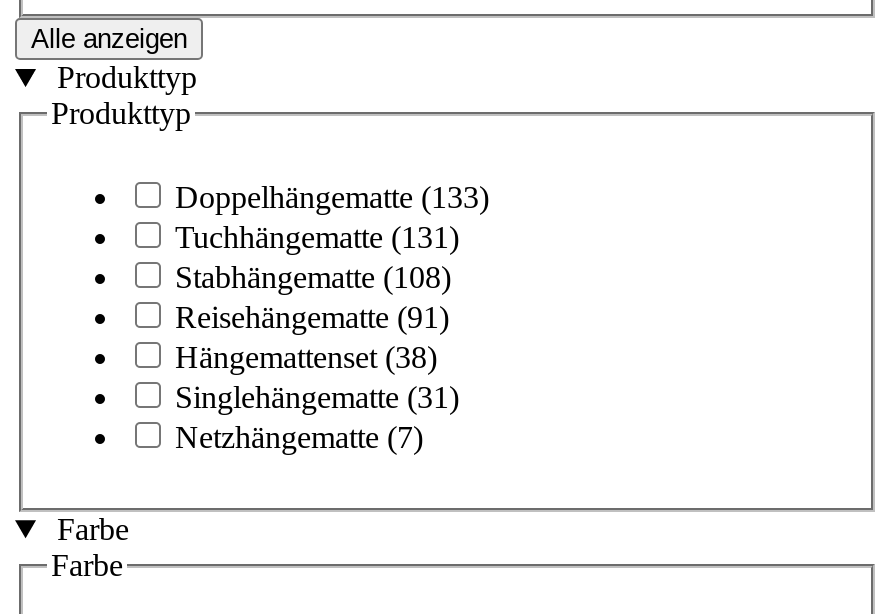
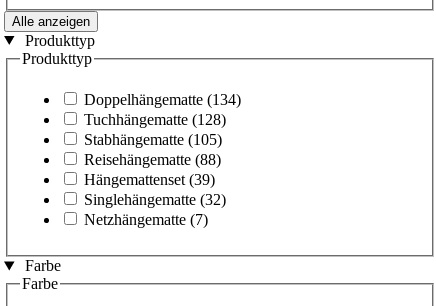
- Doppelhängematte (133)
+ Doppelhängematte (134)

- Tuchhängematte (131)
+ Tuchhängematte (128)

- Stabhängematte (108)
+ Stabhängematte (105)

- Reisehängematte (91)
+ Reisehängematte (88)

- Hängemattenset (38)
+ Hängemattenset (39)

- Singlehängematte (31)
+ Singlehängematte (32)
